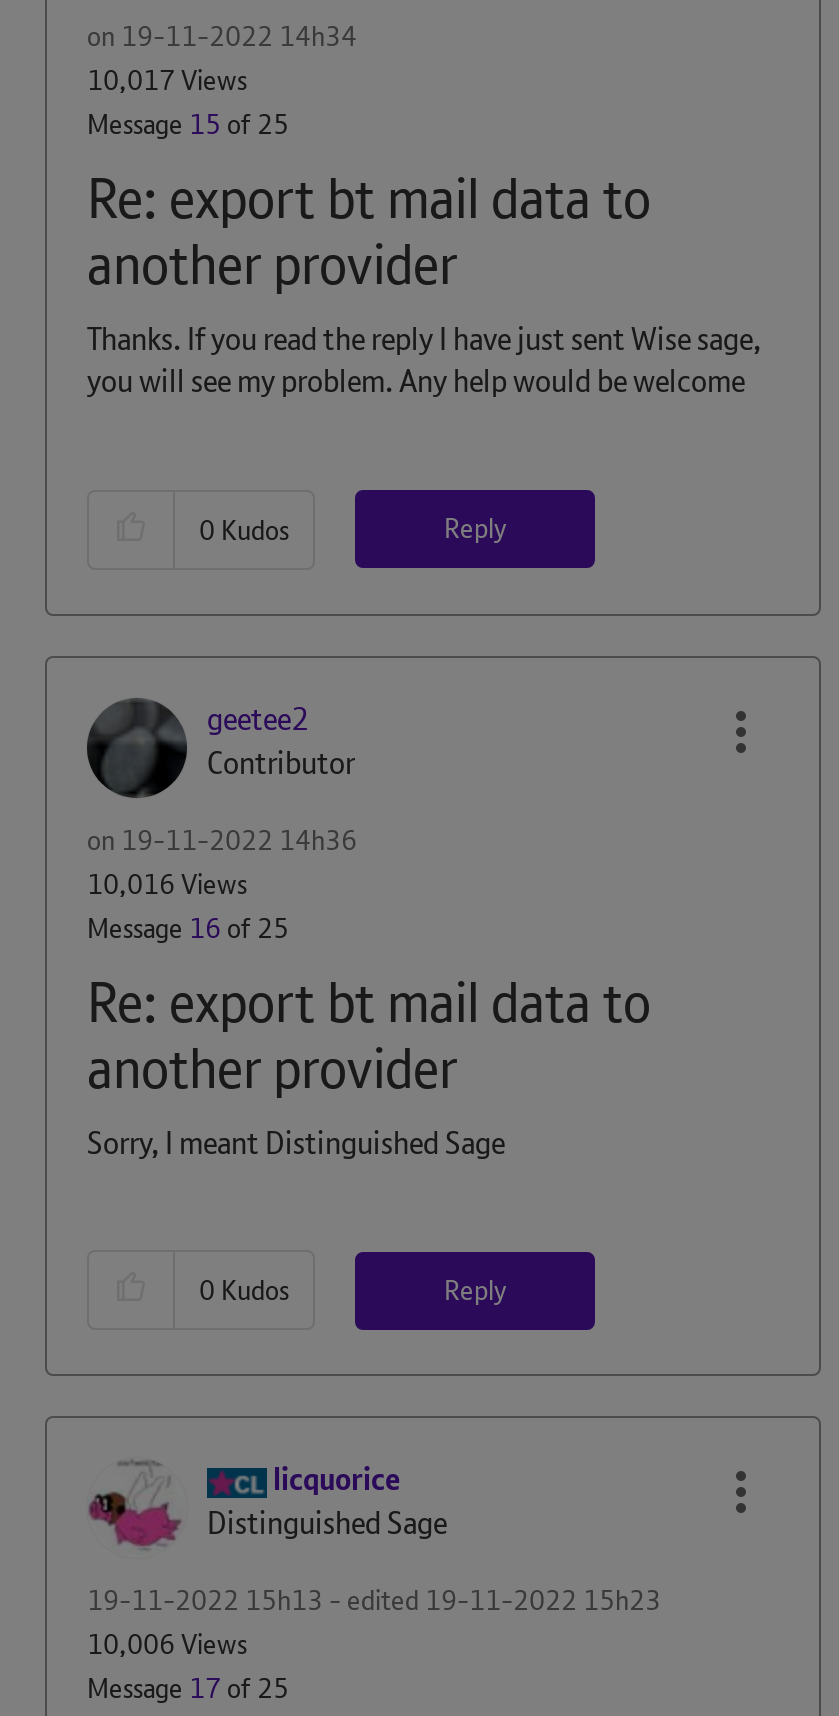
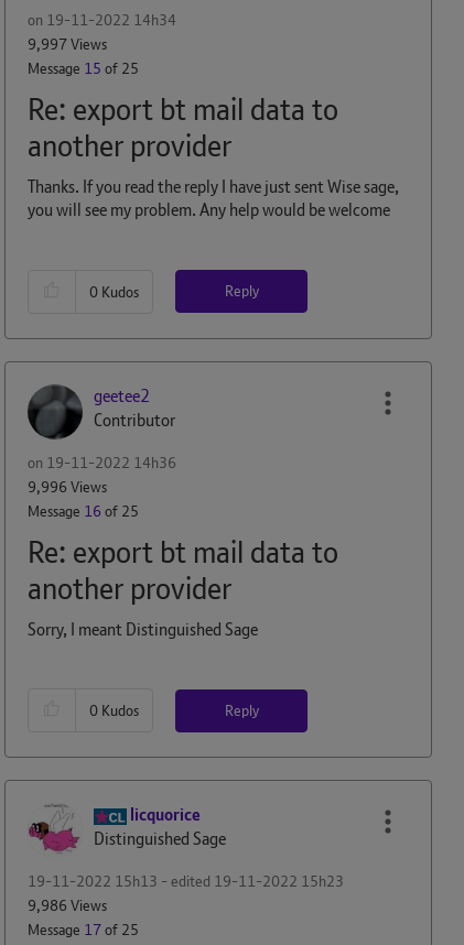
- 10,017 Views
+ 9,997 Views

- 10,016 Views
+ 9,996 Views

- 10,006 Views
+ 9,986 Views
